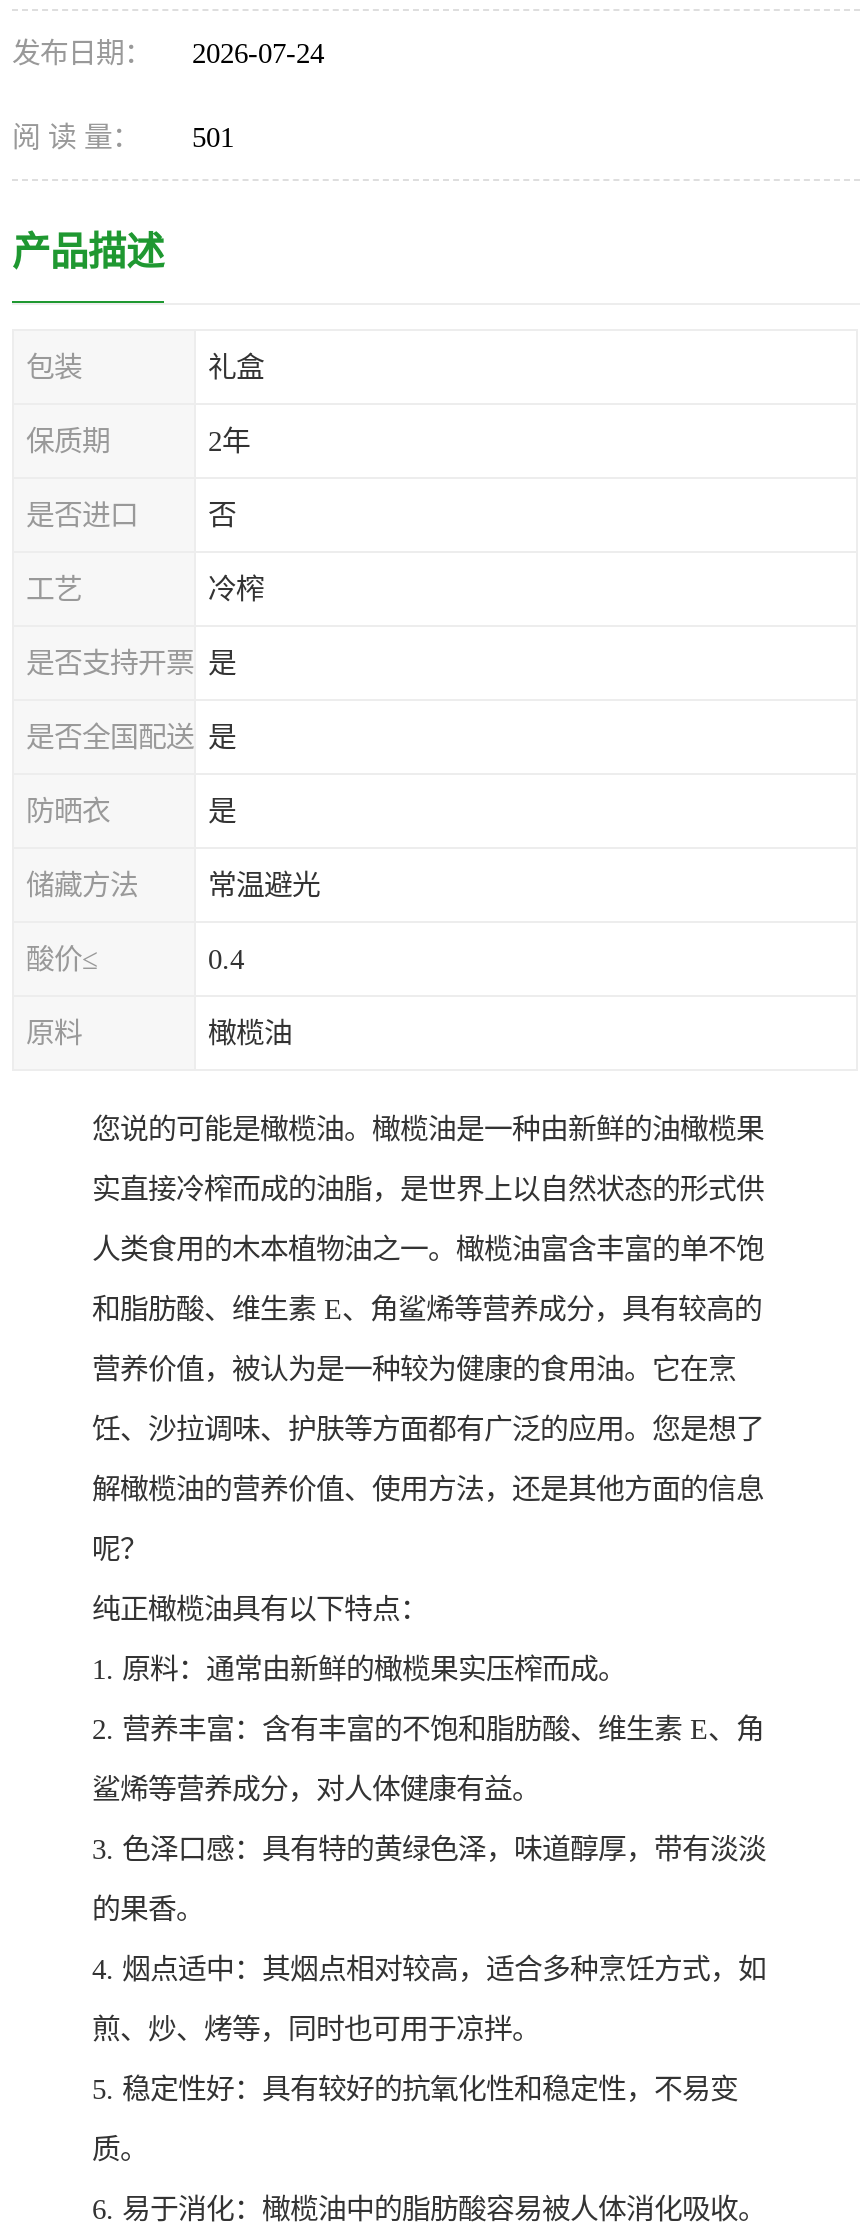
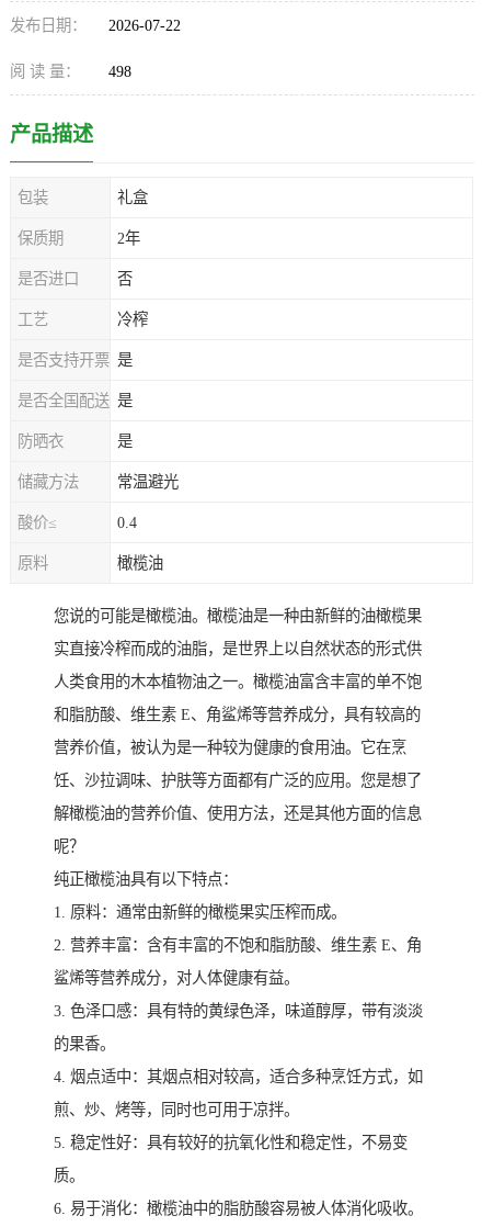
- 发布日期： 2026-07-24
+ 发布日期： 2026-07-22

- 阅 读 量： 501
+ 阅 读 量： 498
